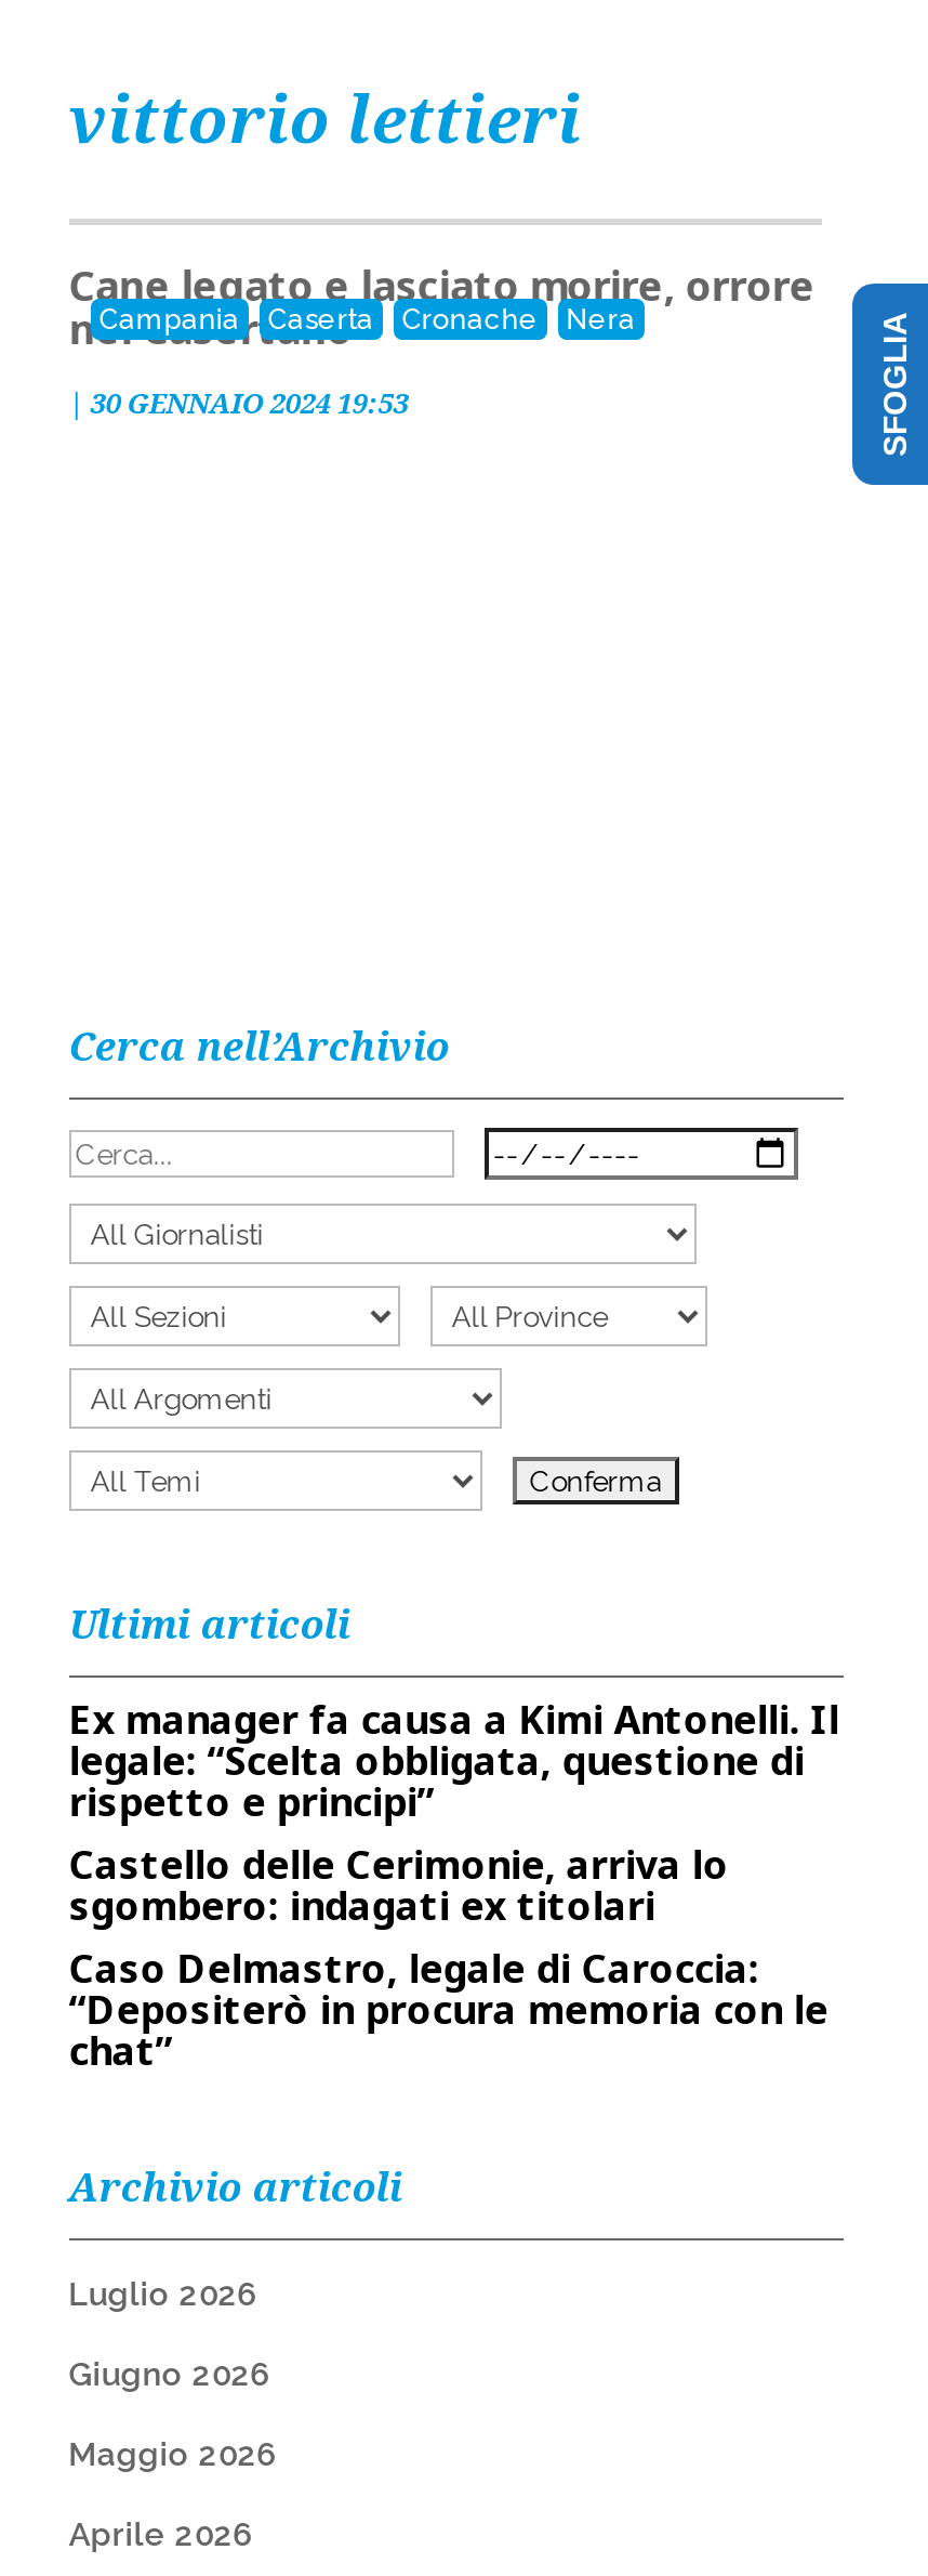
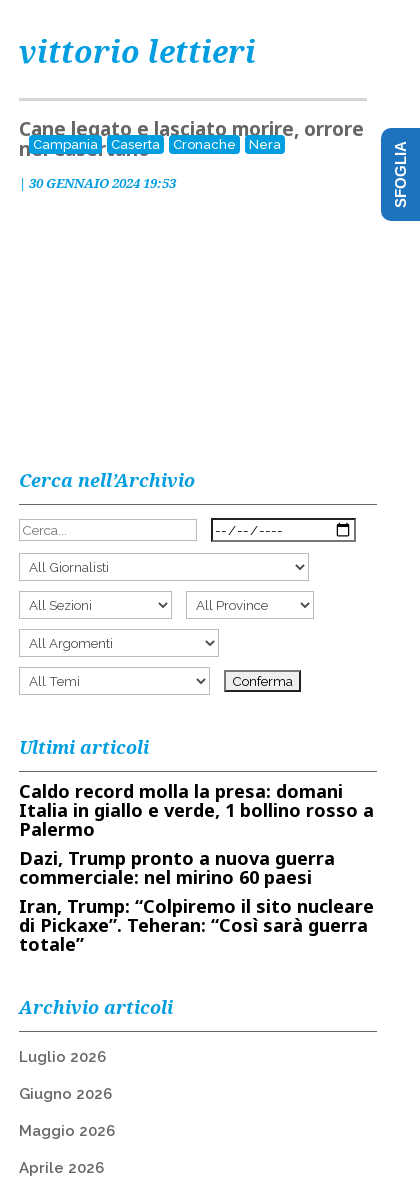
- Ex manager fa causa a Kimi Antonelli. Il
- legale: “Scelta obbligata, questione di
- rispetto e principi”
- Castello delle Cerimonie, arriva lo
- sgombero: indagati ex titolari
- Caso Delmastro, legale di Caroccia:
- “Depositerò in procura memoria con le
- chat”
+ Caldo record molla la presa: domani
+ Italia in giallo e verde, 1 bollino rosso a
+ Palermo
+ Dazi, Trump pronto a nuova guerra
+ commerciale: nel mirino 60 paesi
+ Iran, Trump: “Colpiremo il sito nucleare
+ di Pickaxe”. Teheran: “Così sarà guerra
+ totale”
